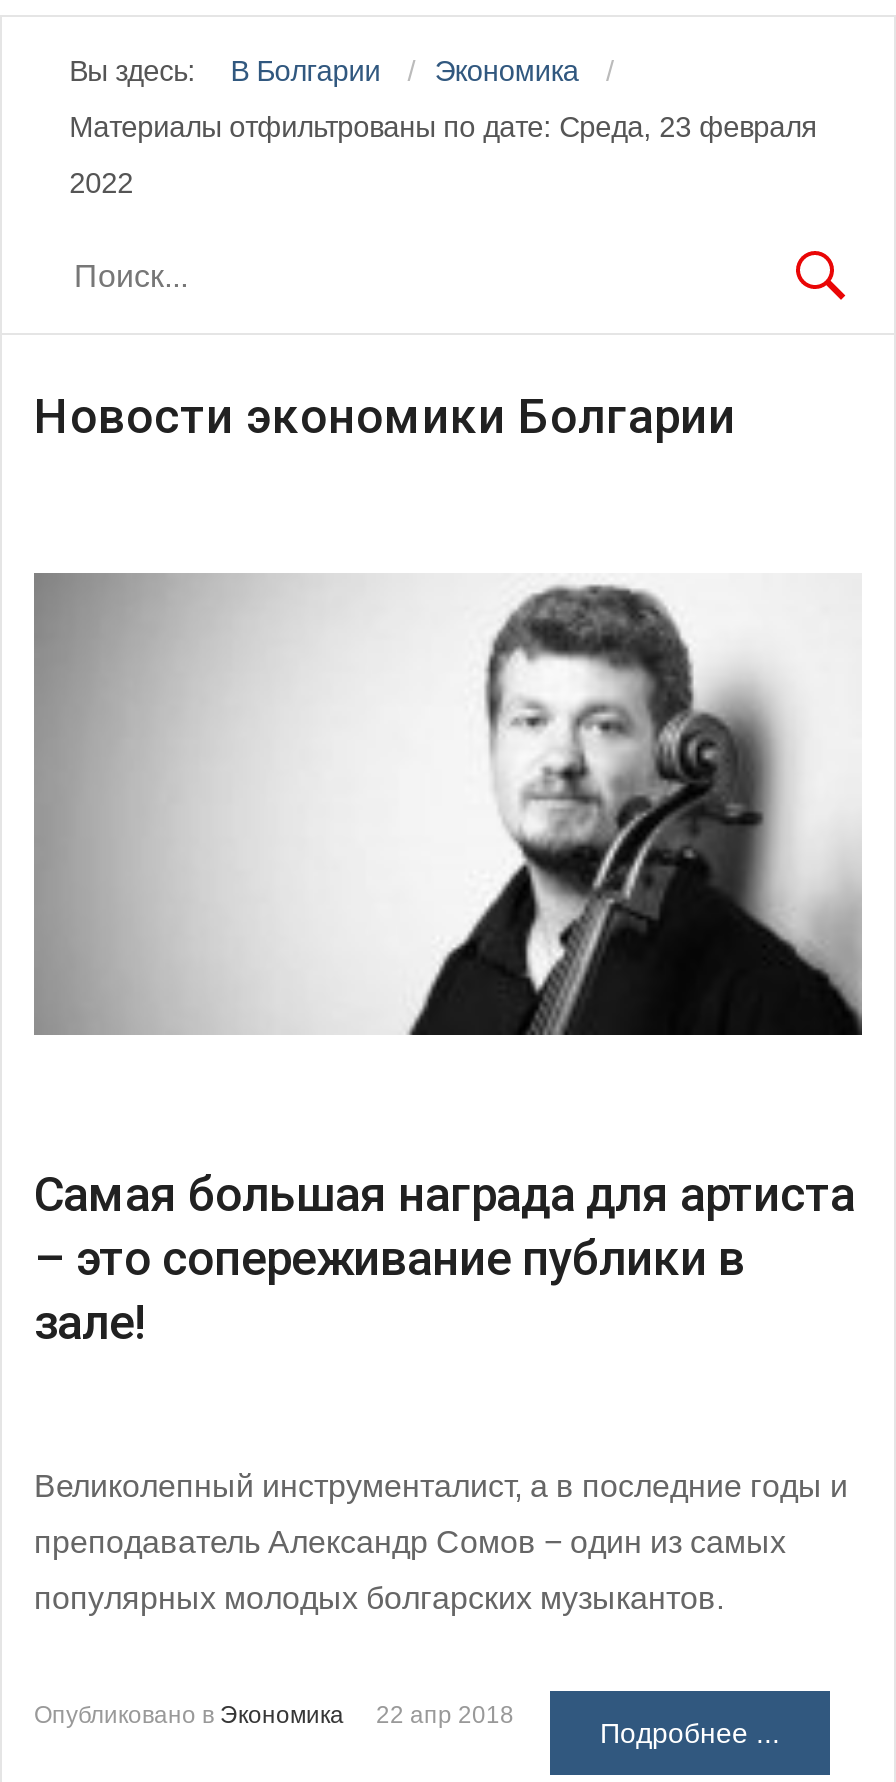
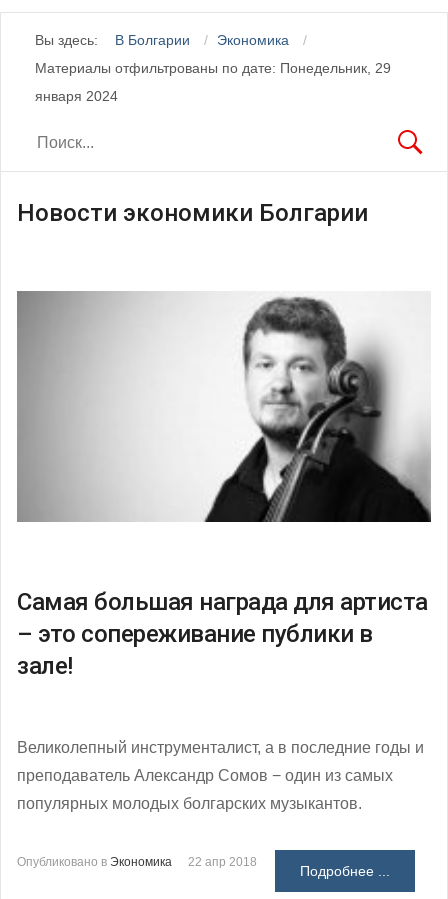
- Материалы отфильтрованы по дате: Среда, 23 февраля
+ Материалы отфильтрованы по дате: Понедельник, 29

- 2022
+ января 2024
